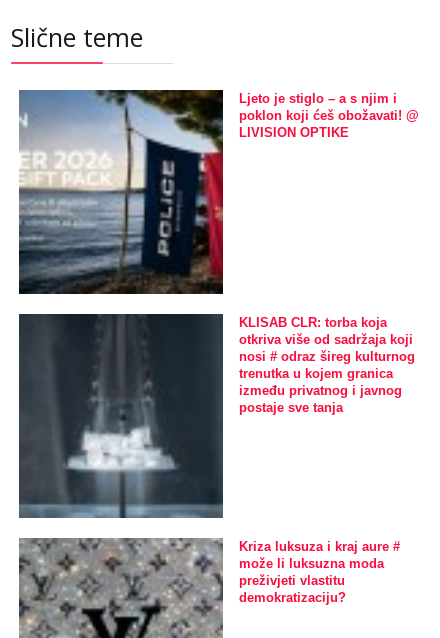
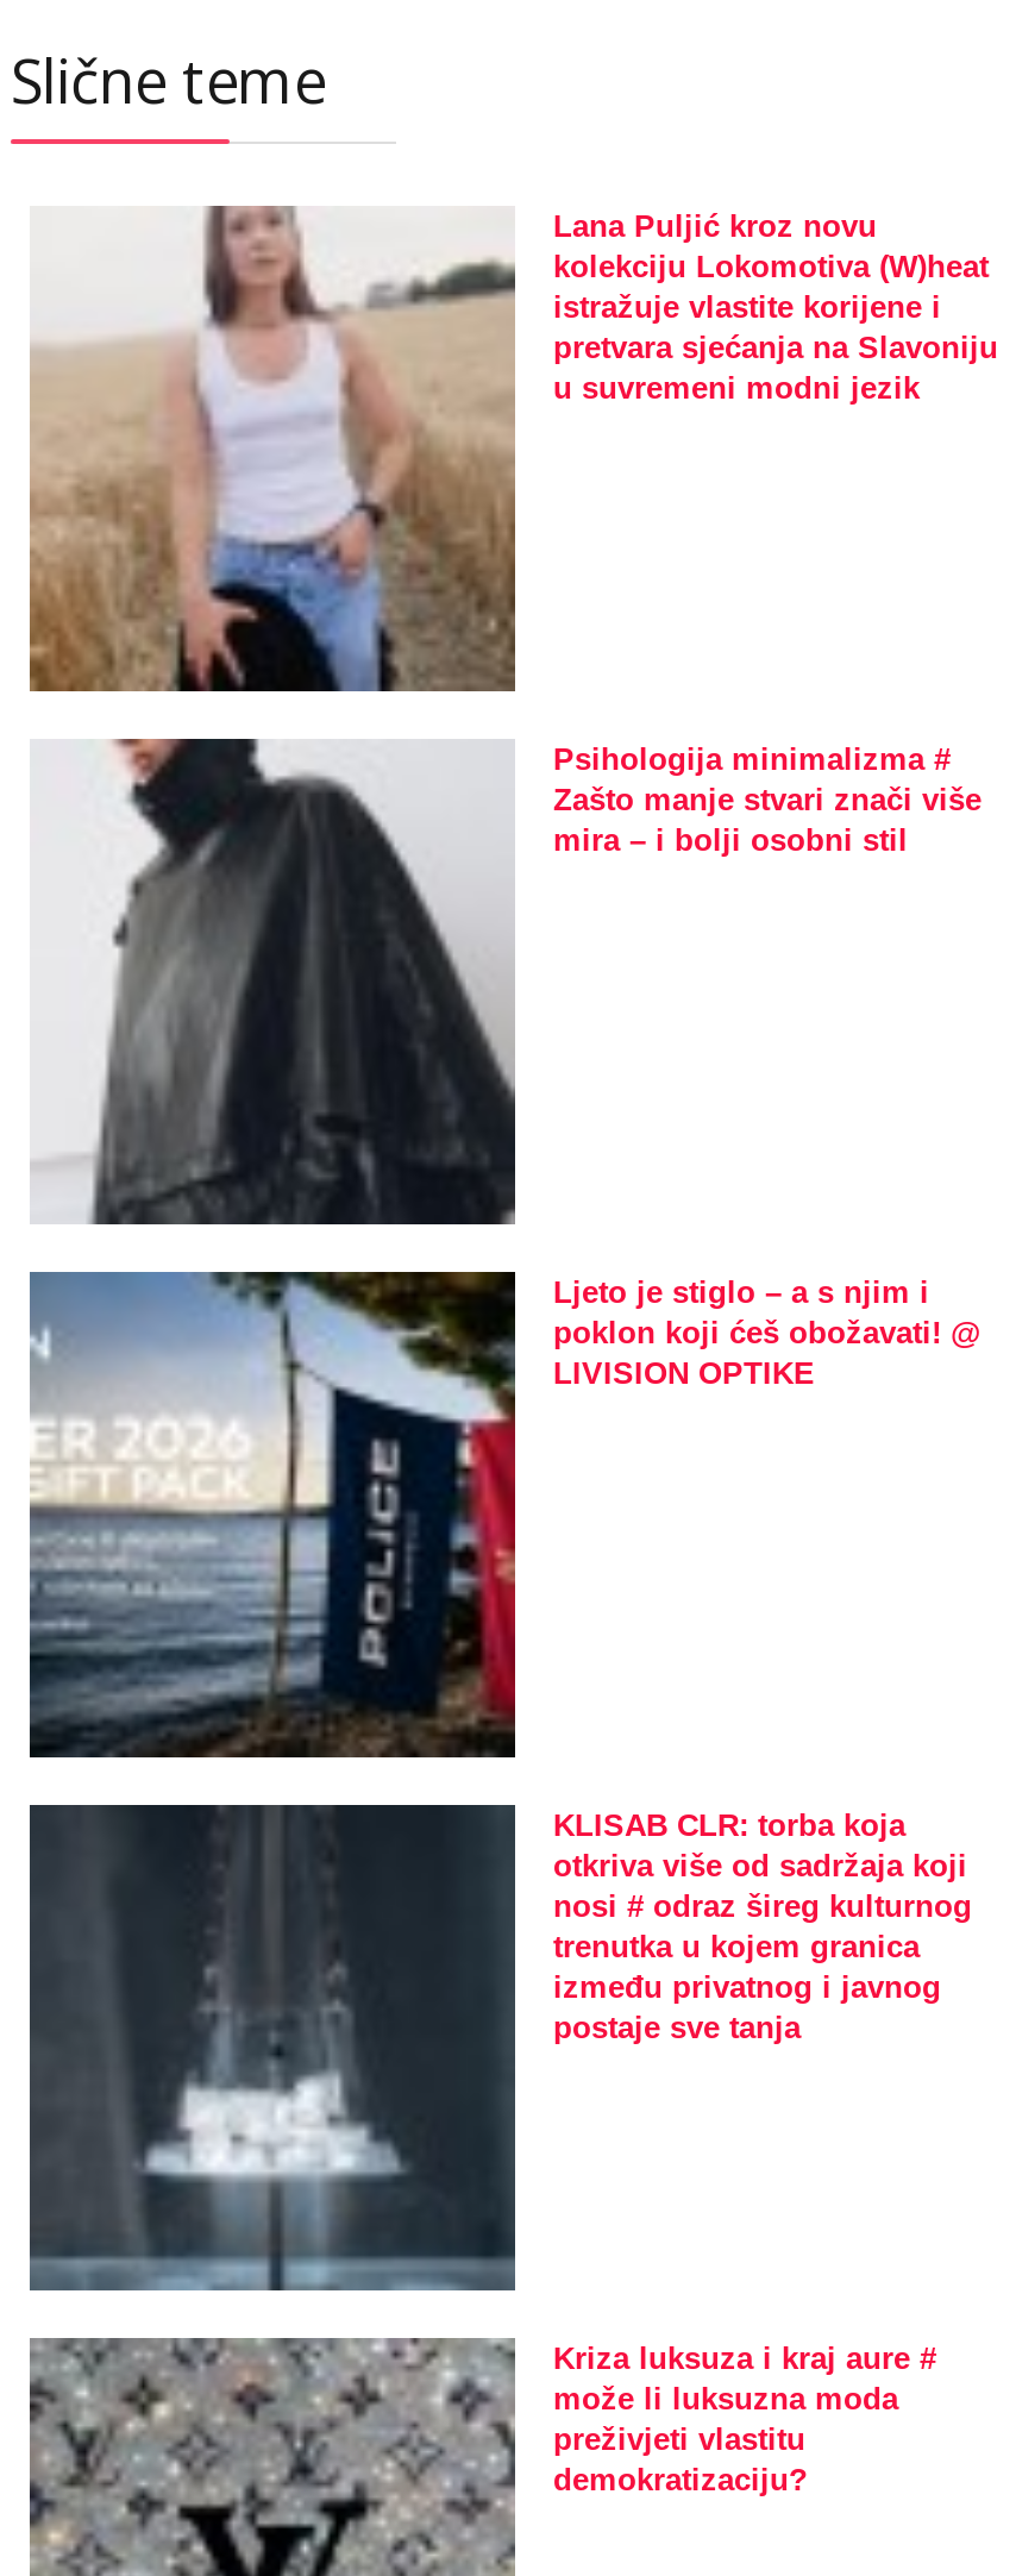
+ [image]
+ Lana Puljić kroz novu
+ kolekciju Lokomotiva (W)heat
+ istražuje vlastite korijene i
+ pretvara sjećanja na Slavoniju
+ u suvremeni modni jezik

+ [image]
+ Psihologija minimalizma #
+ Zašto manje stvari znači više
+ mira – i bolji osobni stil
